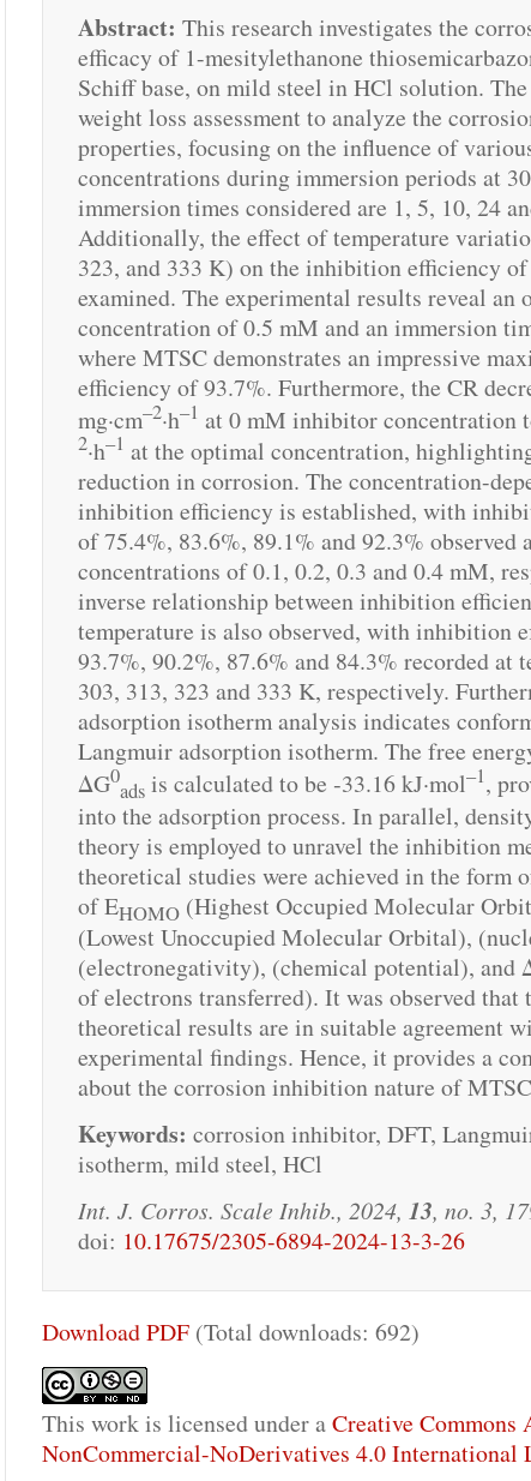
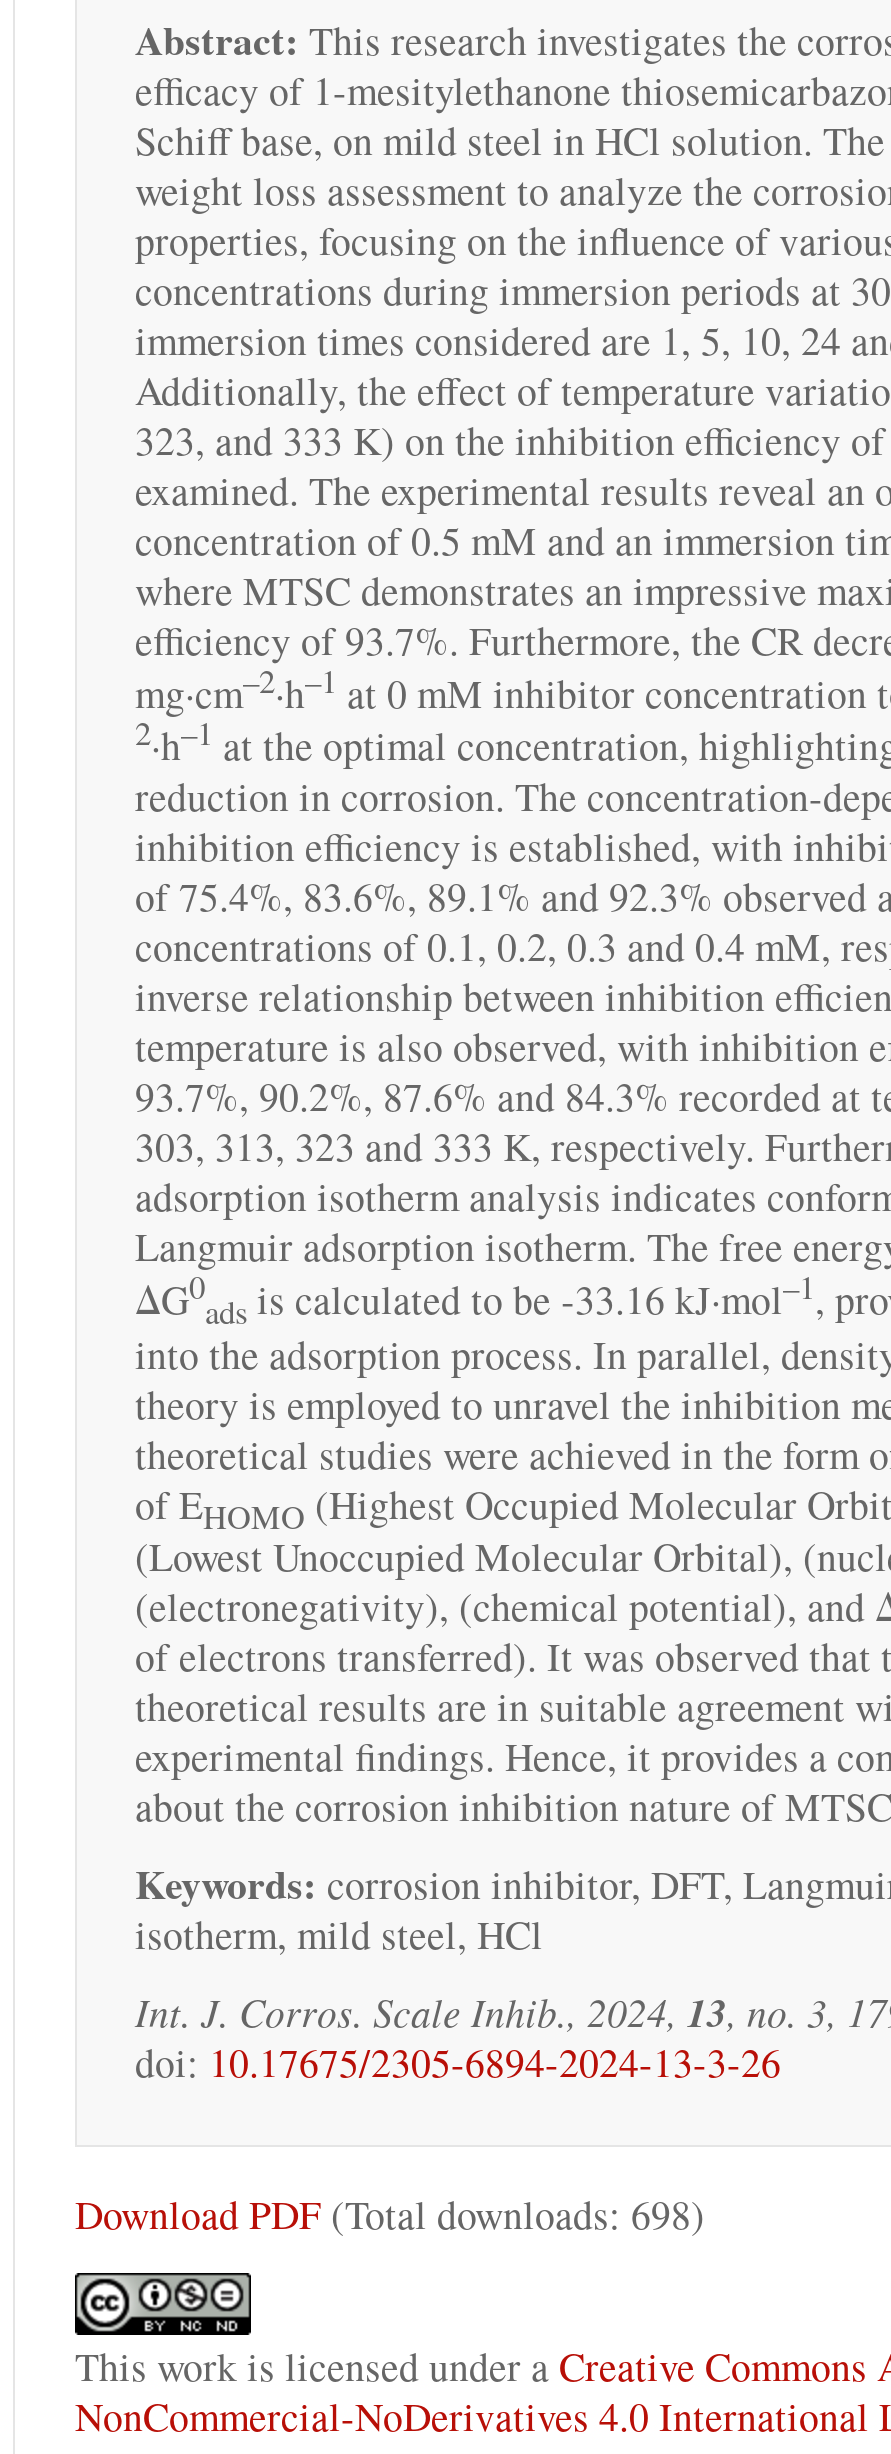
- Download PDF (Total downloads: 692)
+ Download PDF (Total downloads: 698)
